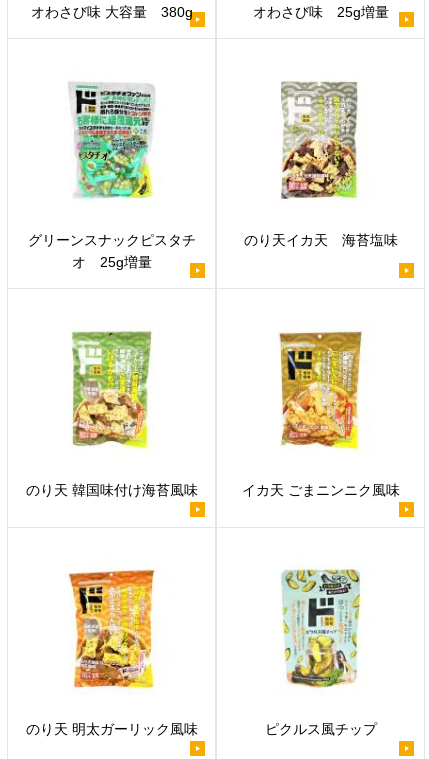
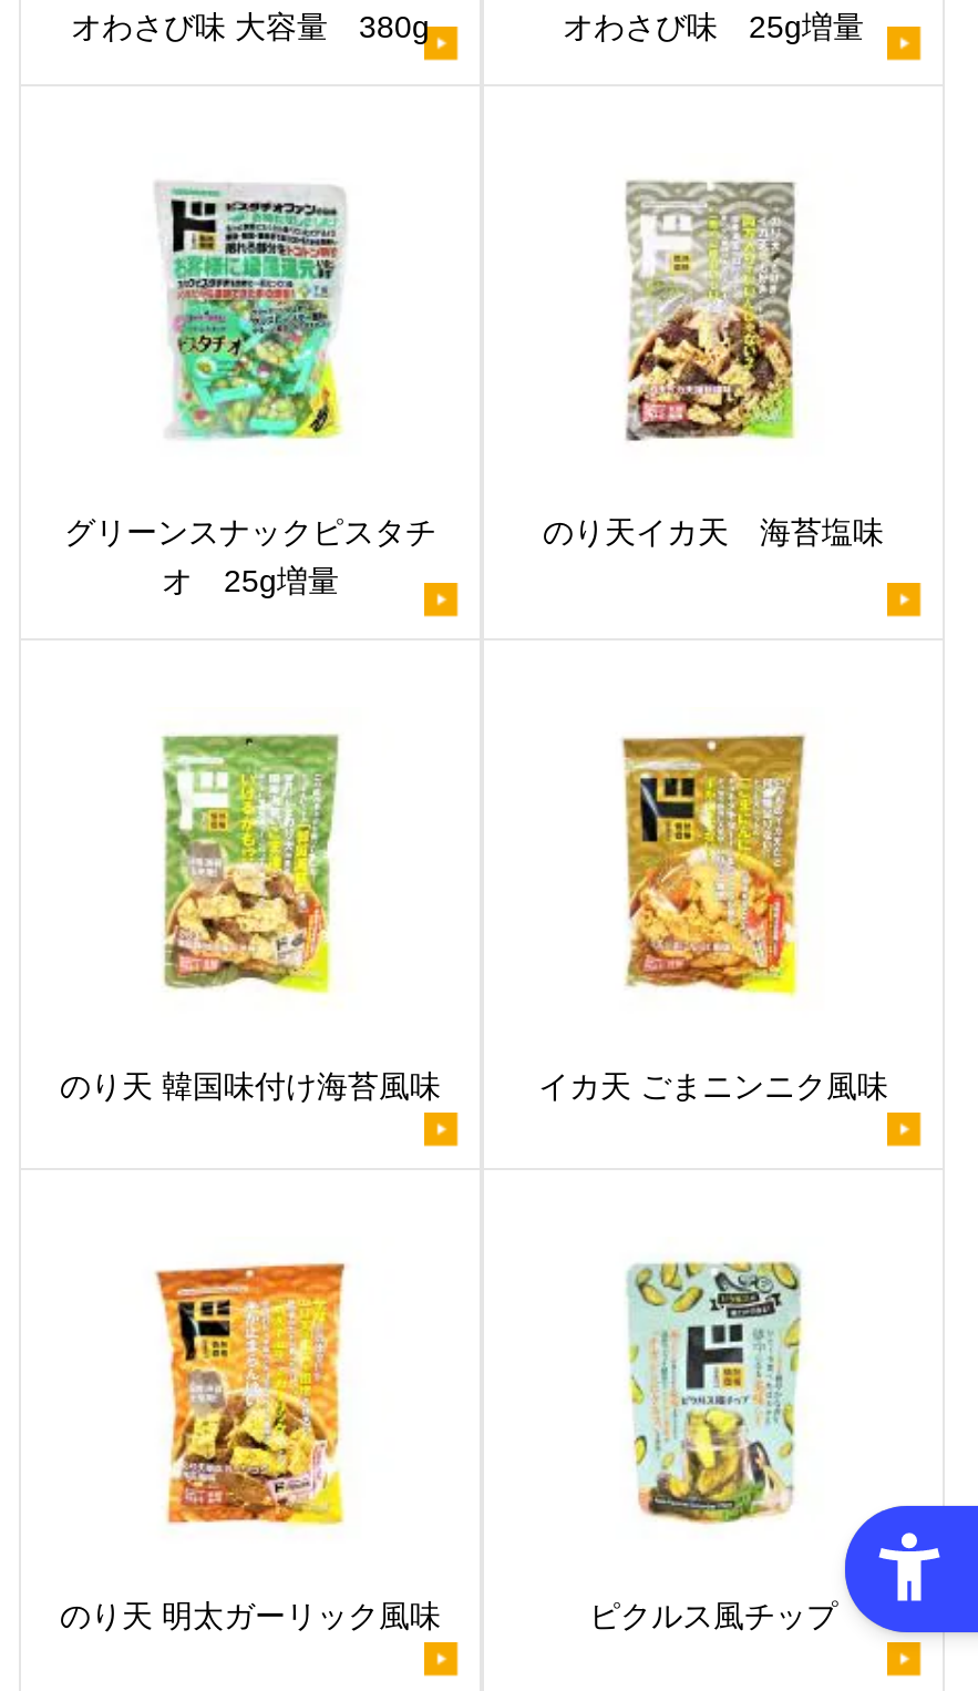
+ [image]
